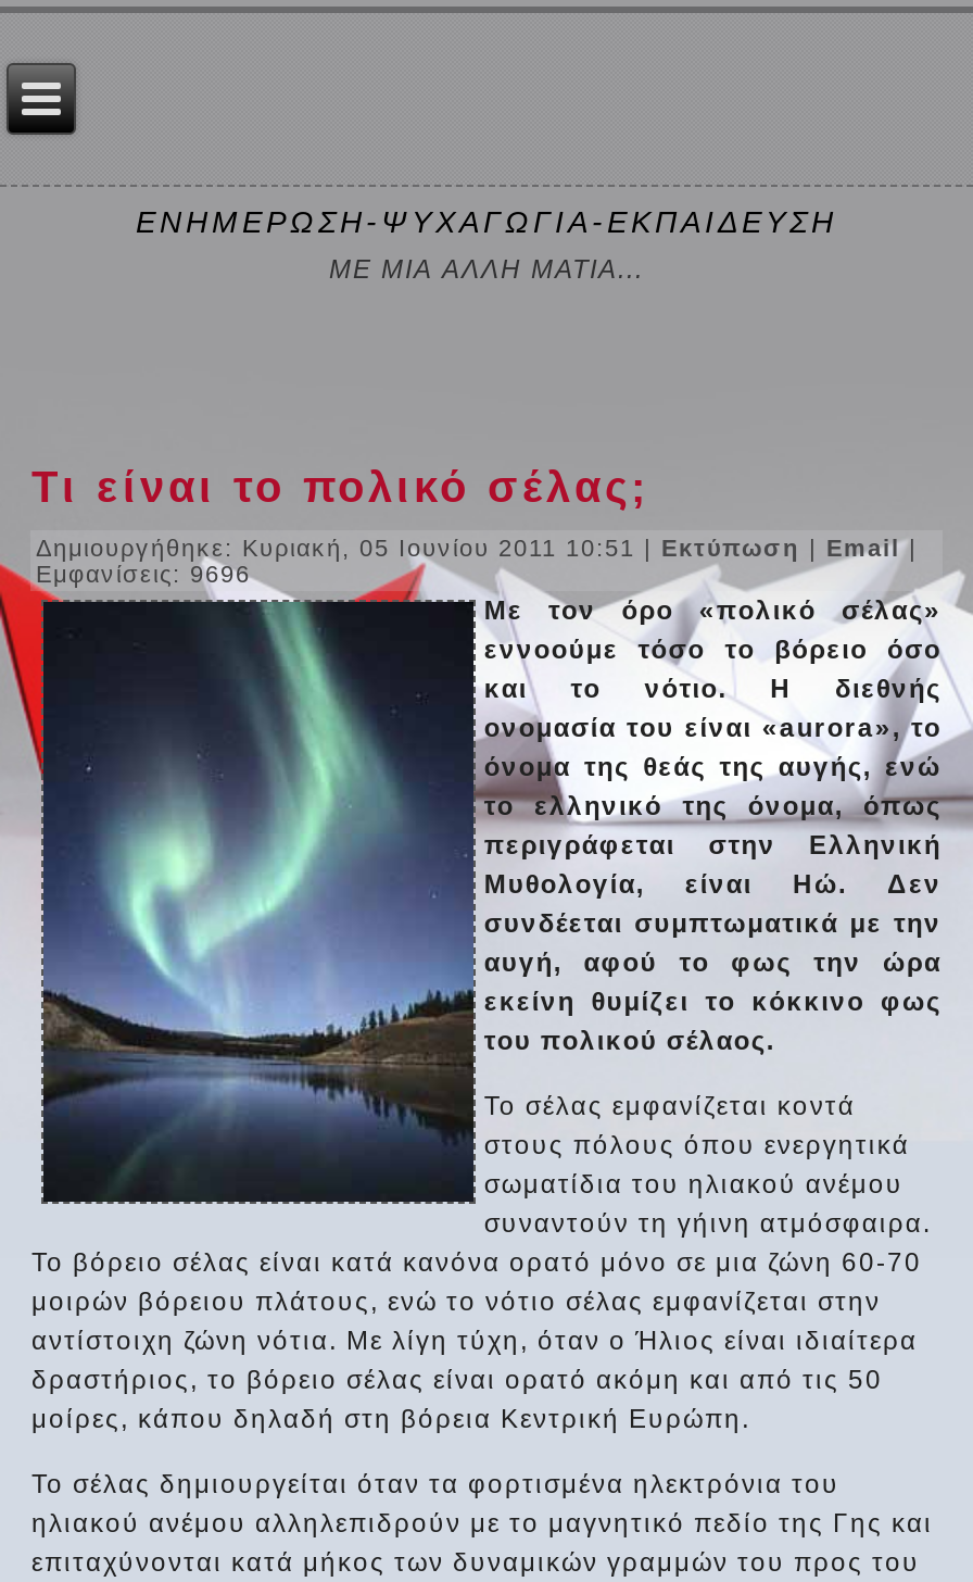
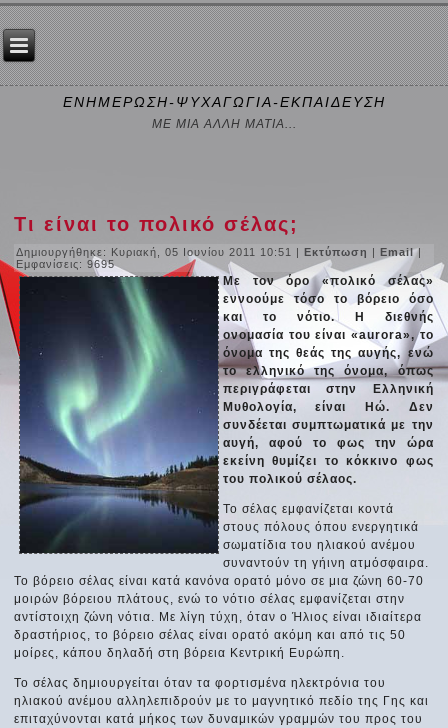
- Εμφανίσεις: 9696
+ Εμφανίσεις: 9695
